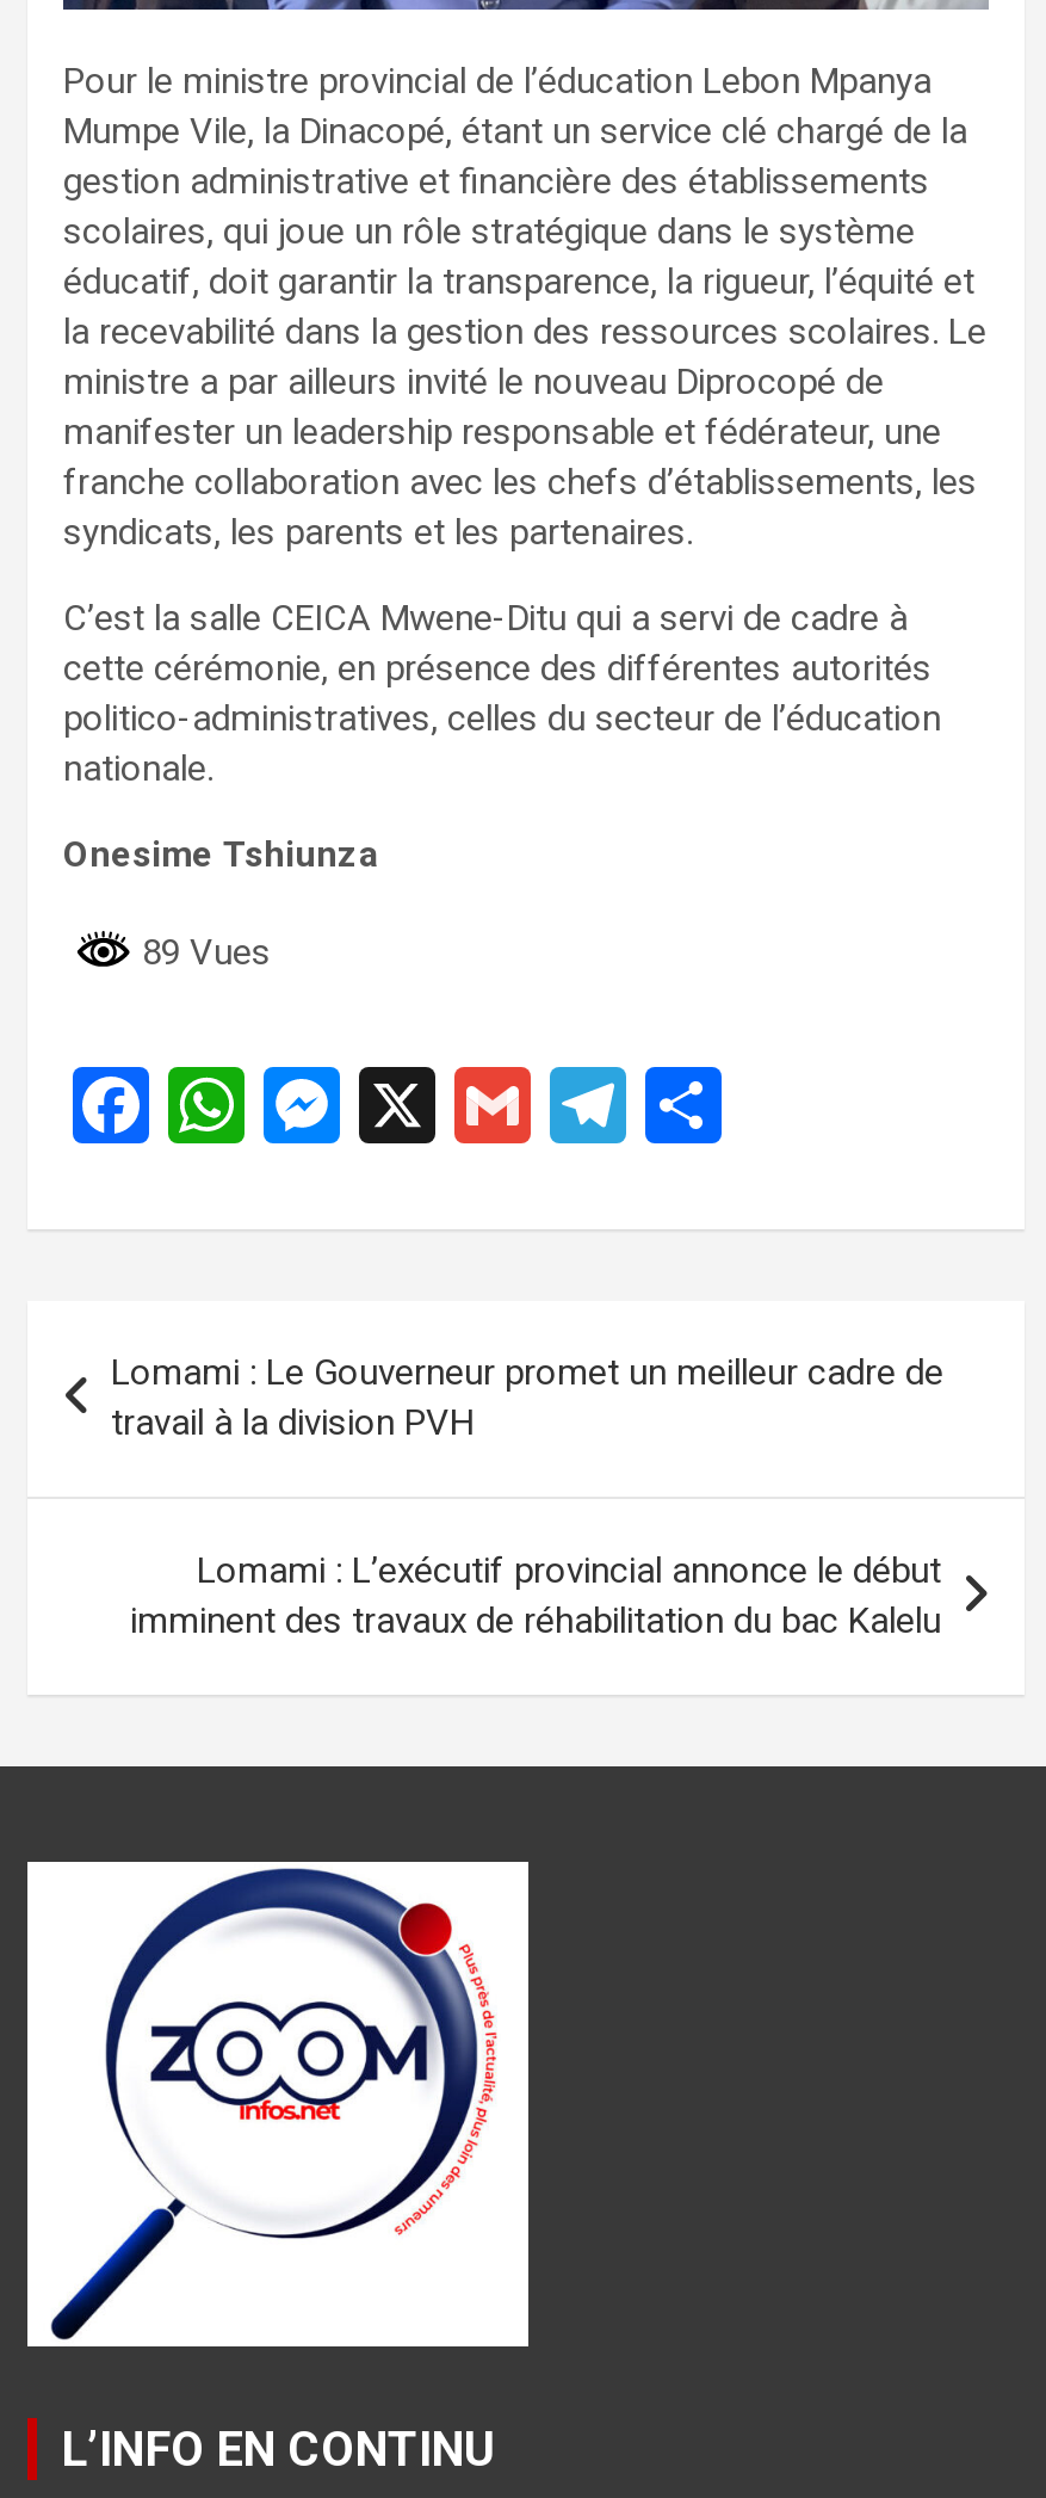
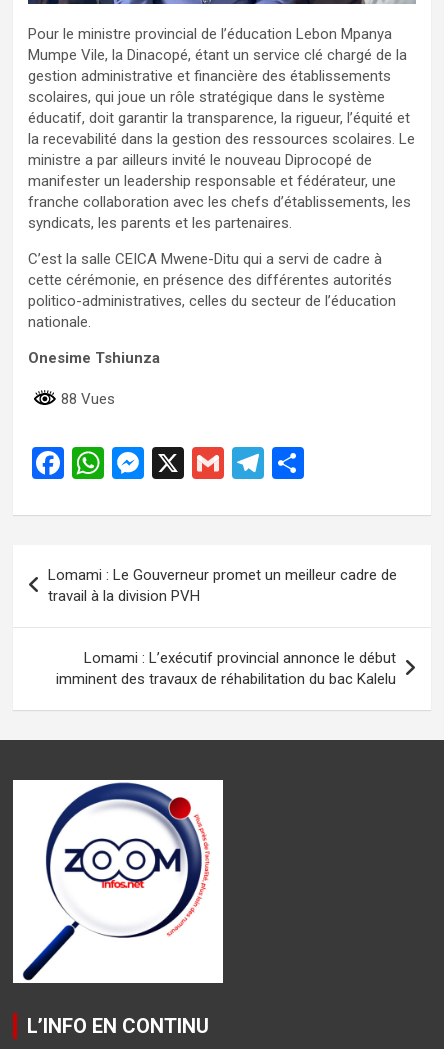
- 89 Vues
+ 88 Vues
